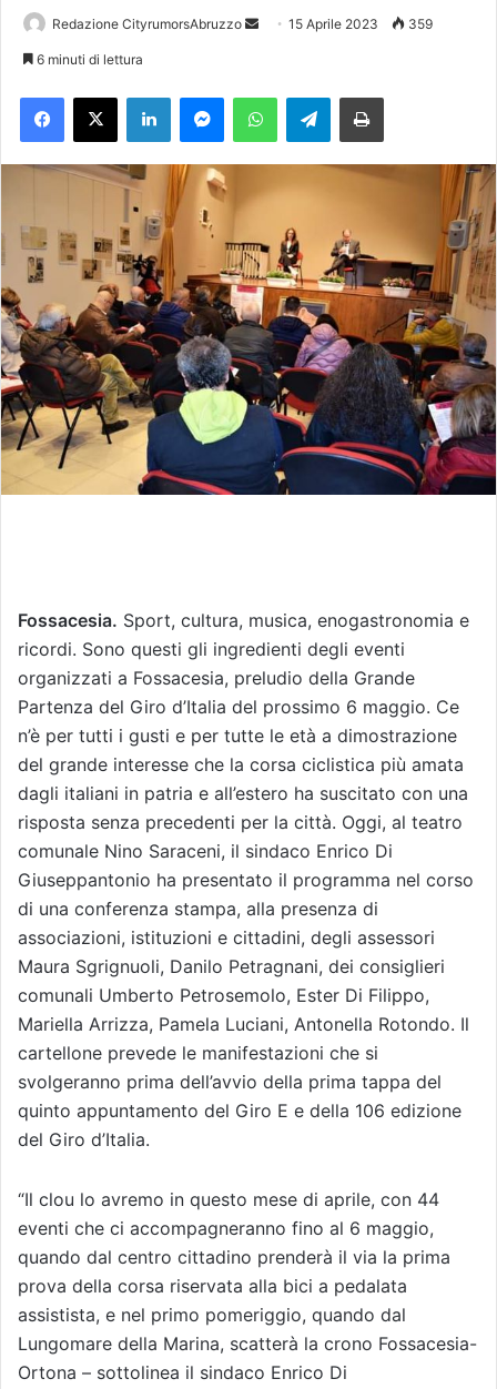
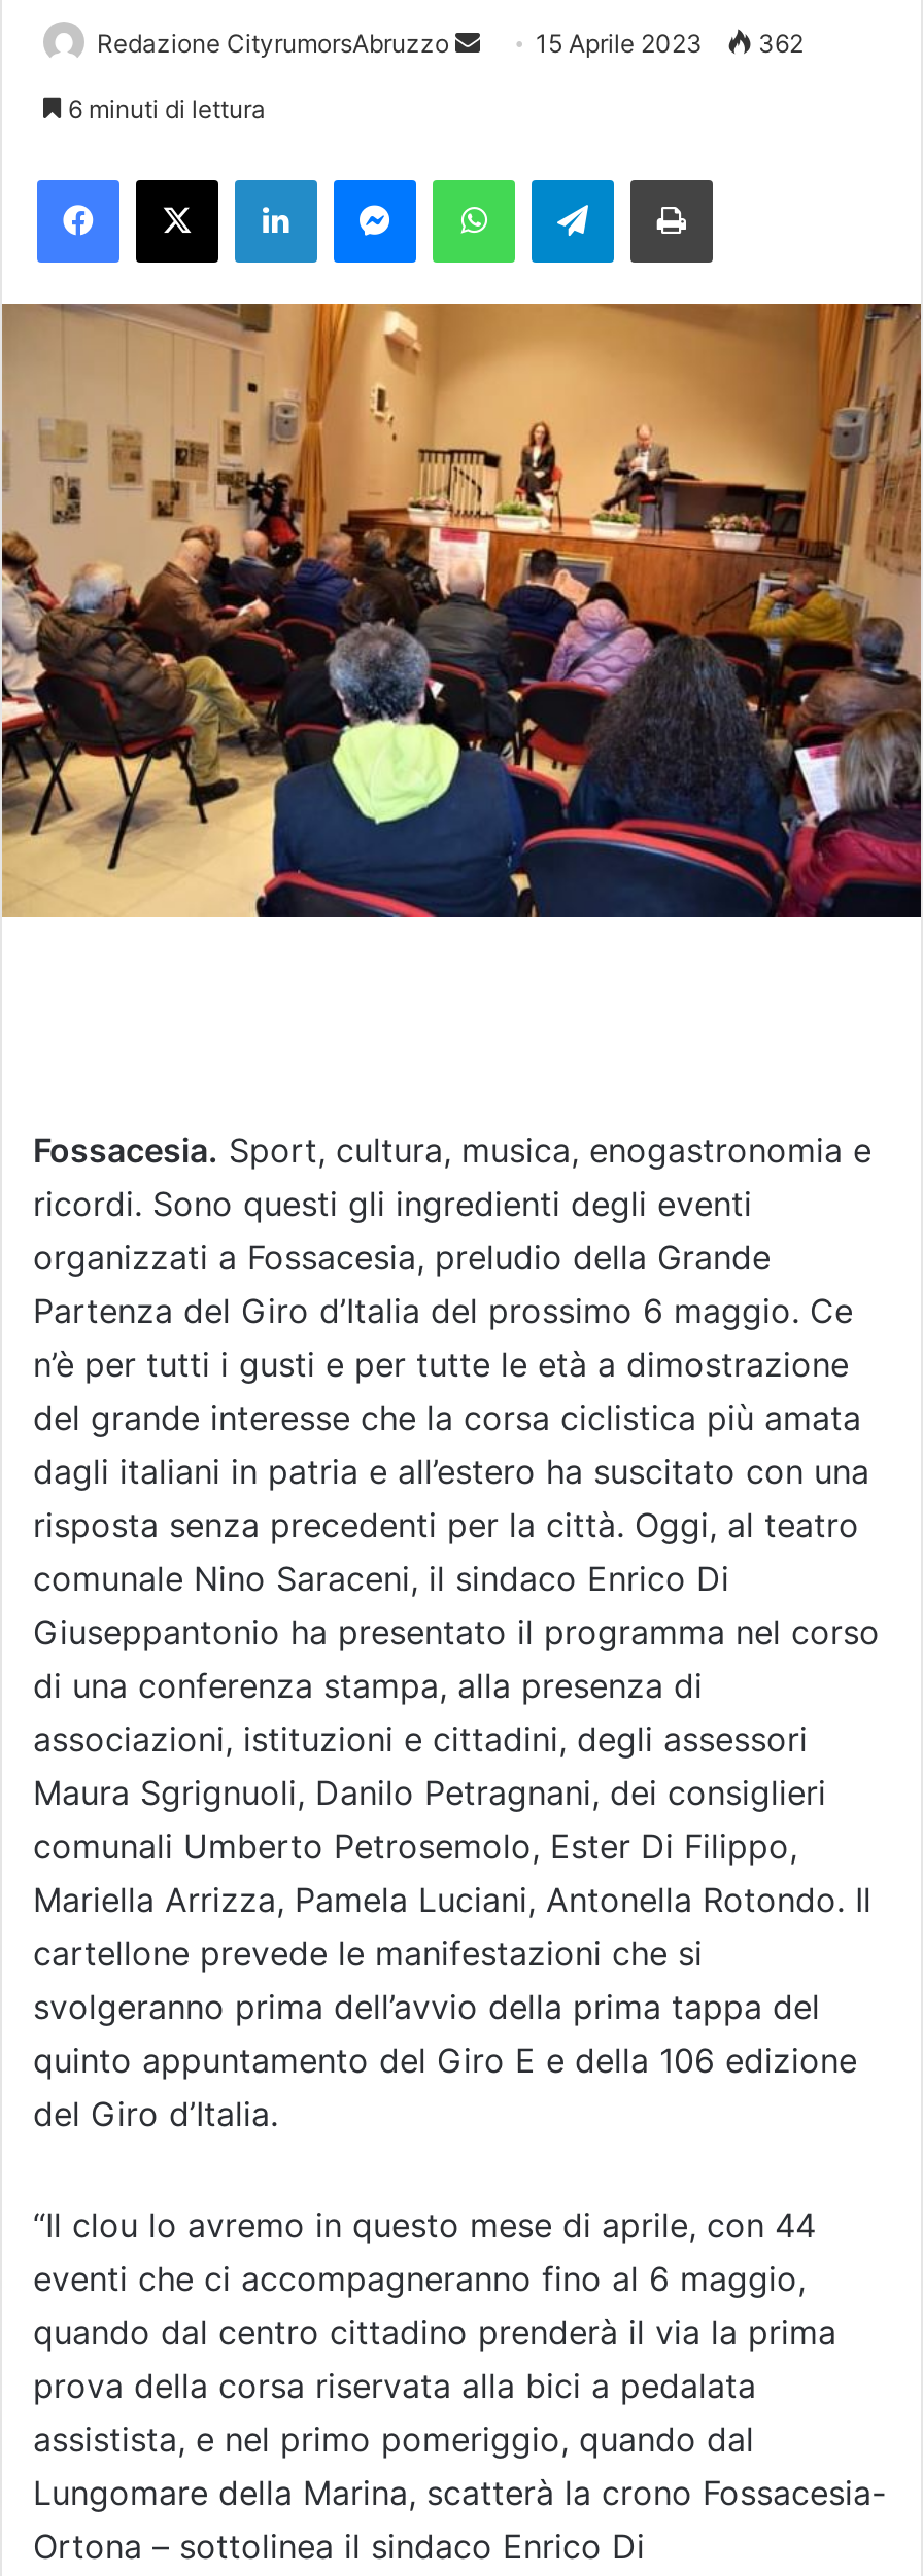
- 359
+ 362
